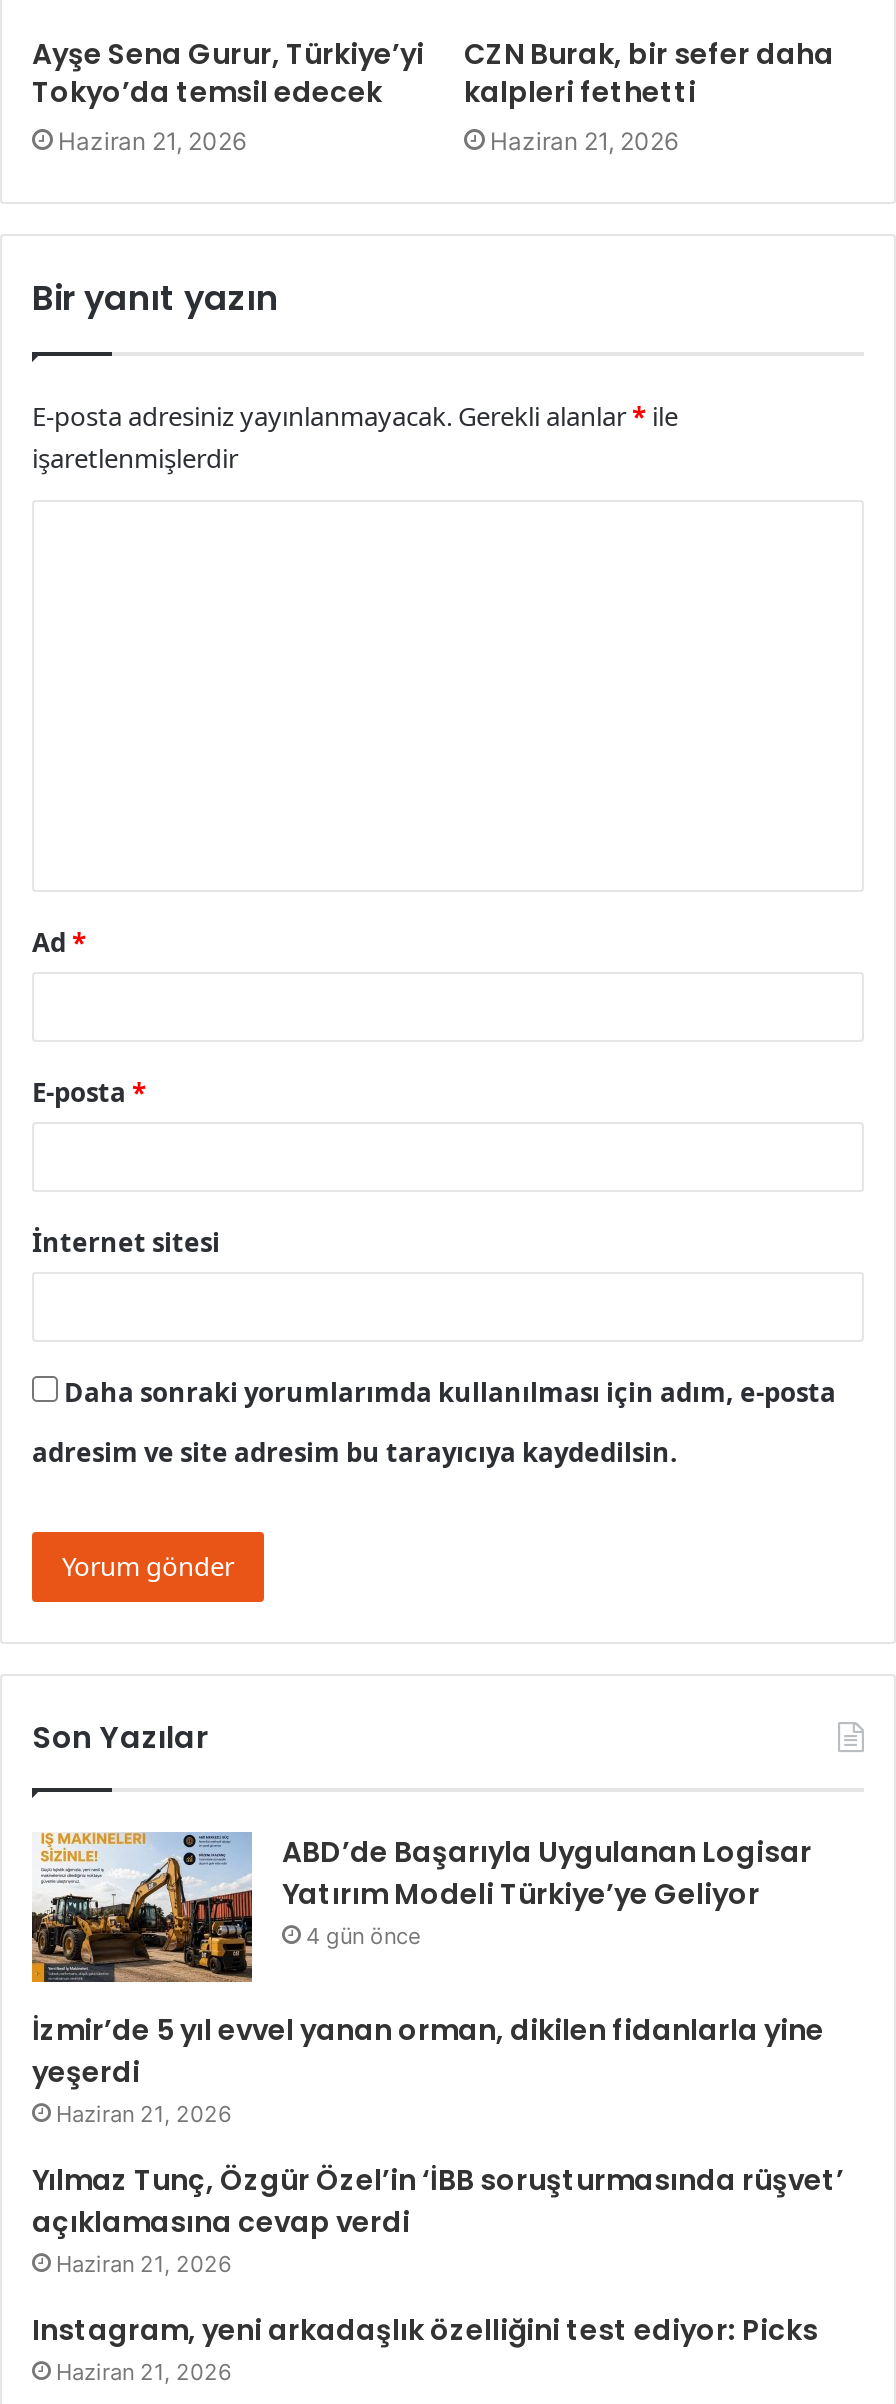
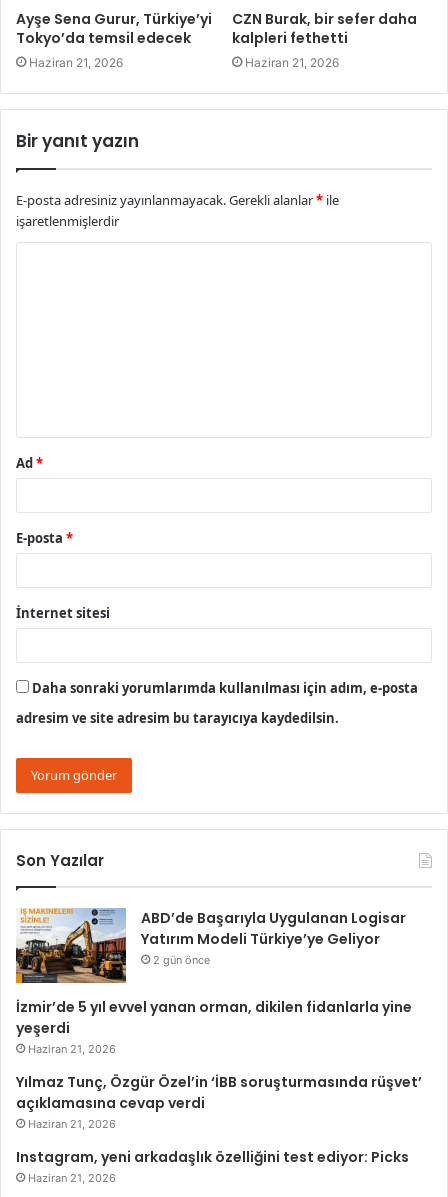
- 4 gün önce
+ 2 gün önce
